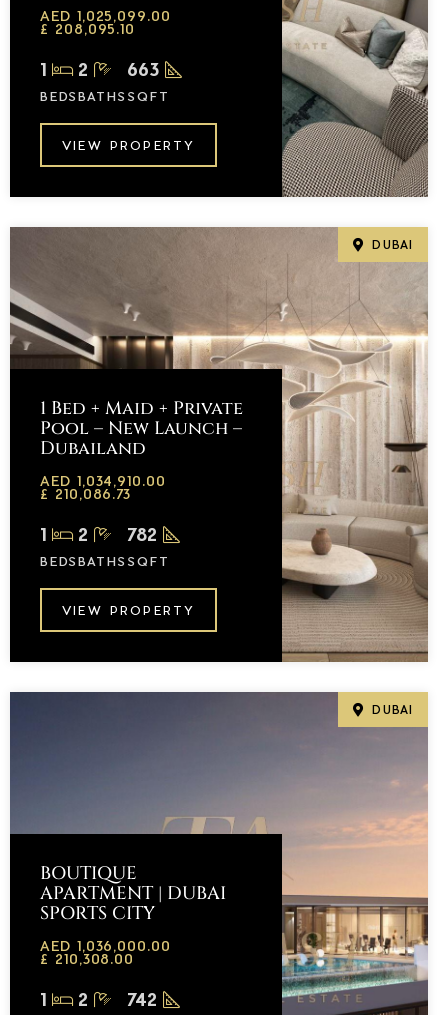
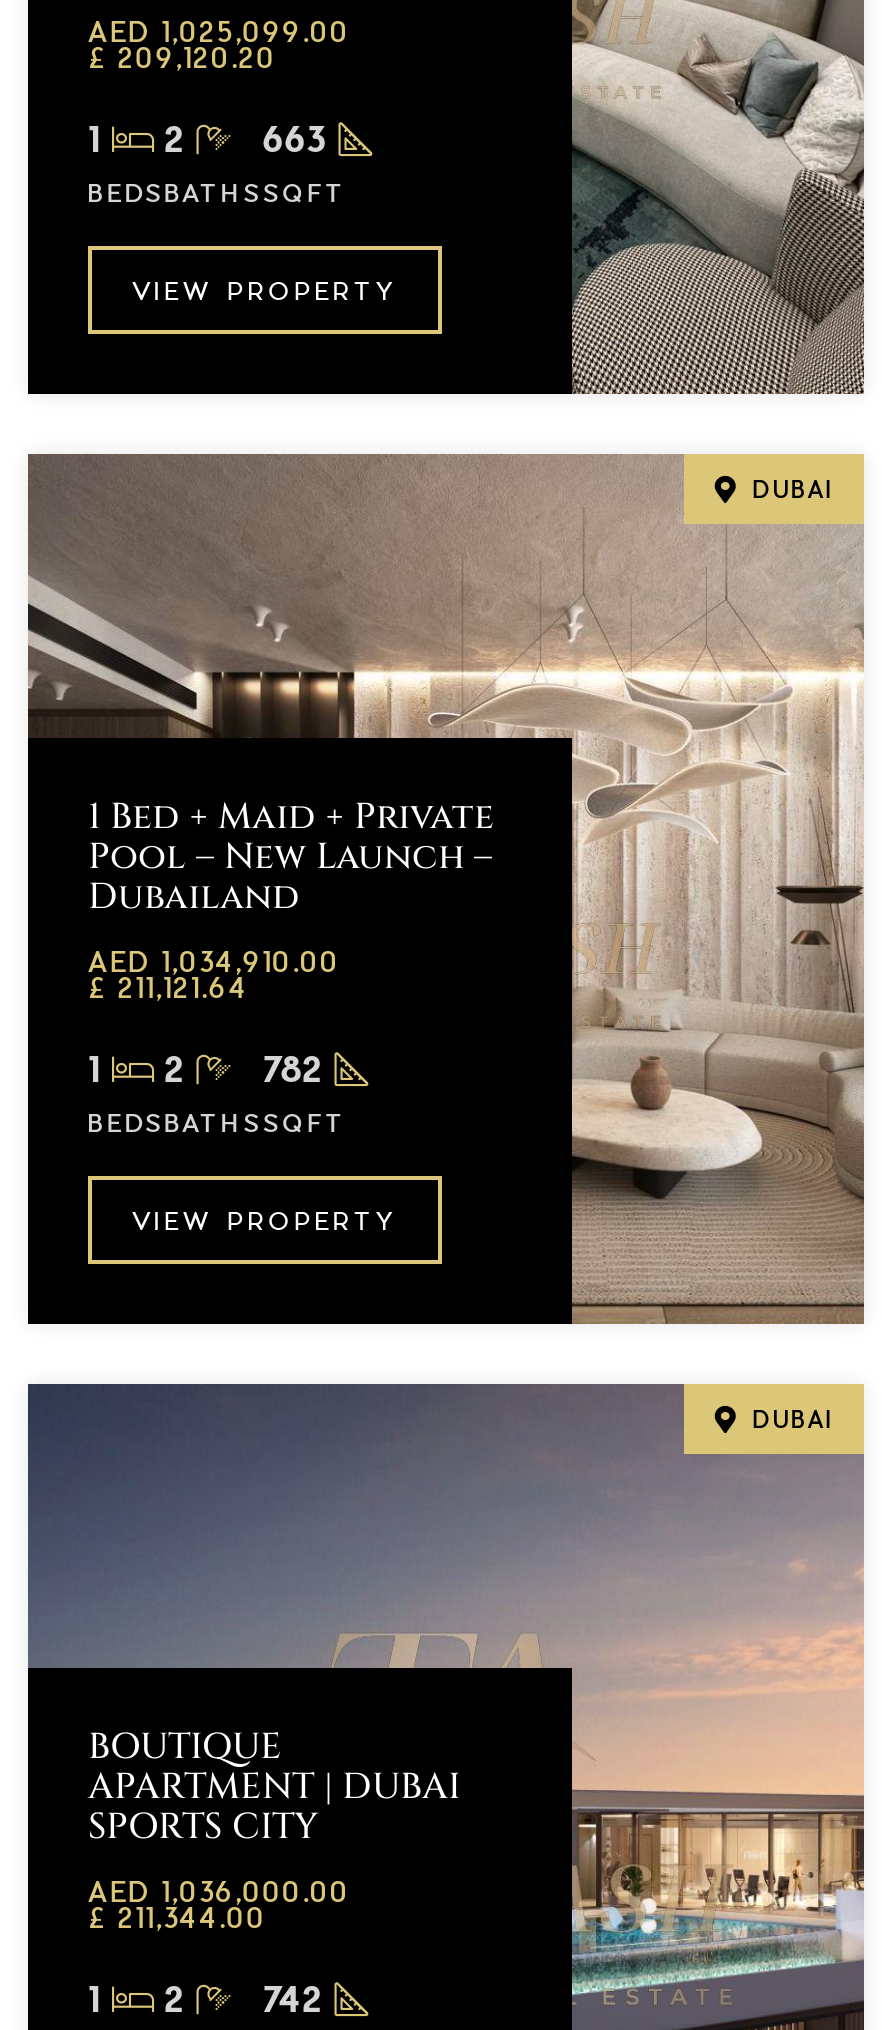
- £ 208,095.10
+ £ 209,120.20

- £ 210,086.73
+ £ 211,121.64

- £ 210,308.00
+ £ 211,344.00
